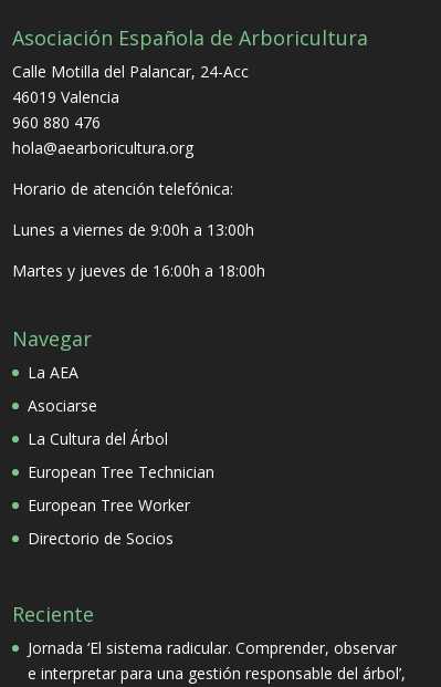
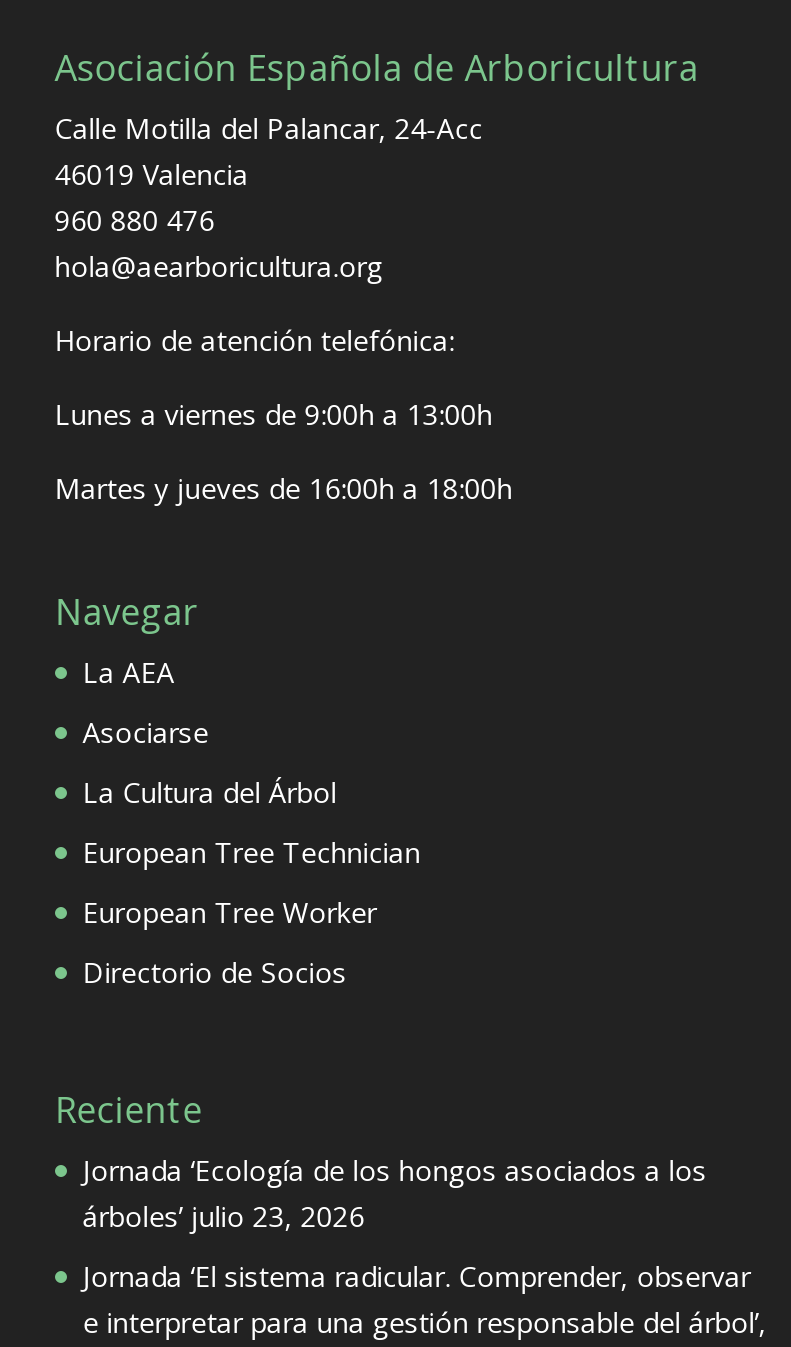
+ Jornada ‘Ecología de los hongos asociados a los
+ árboles’ julio 23, 2026
